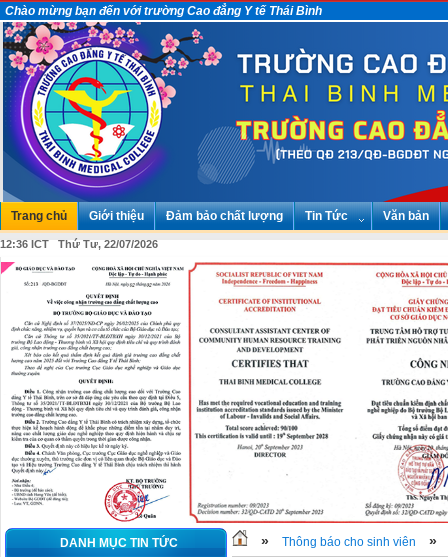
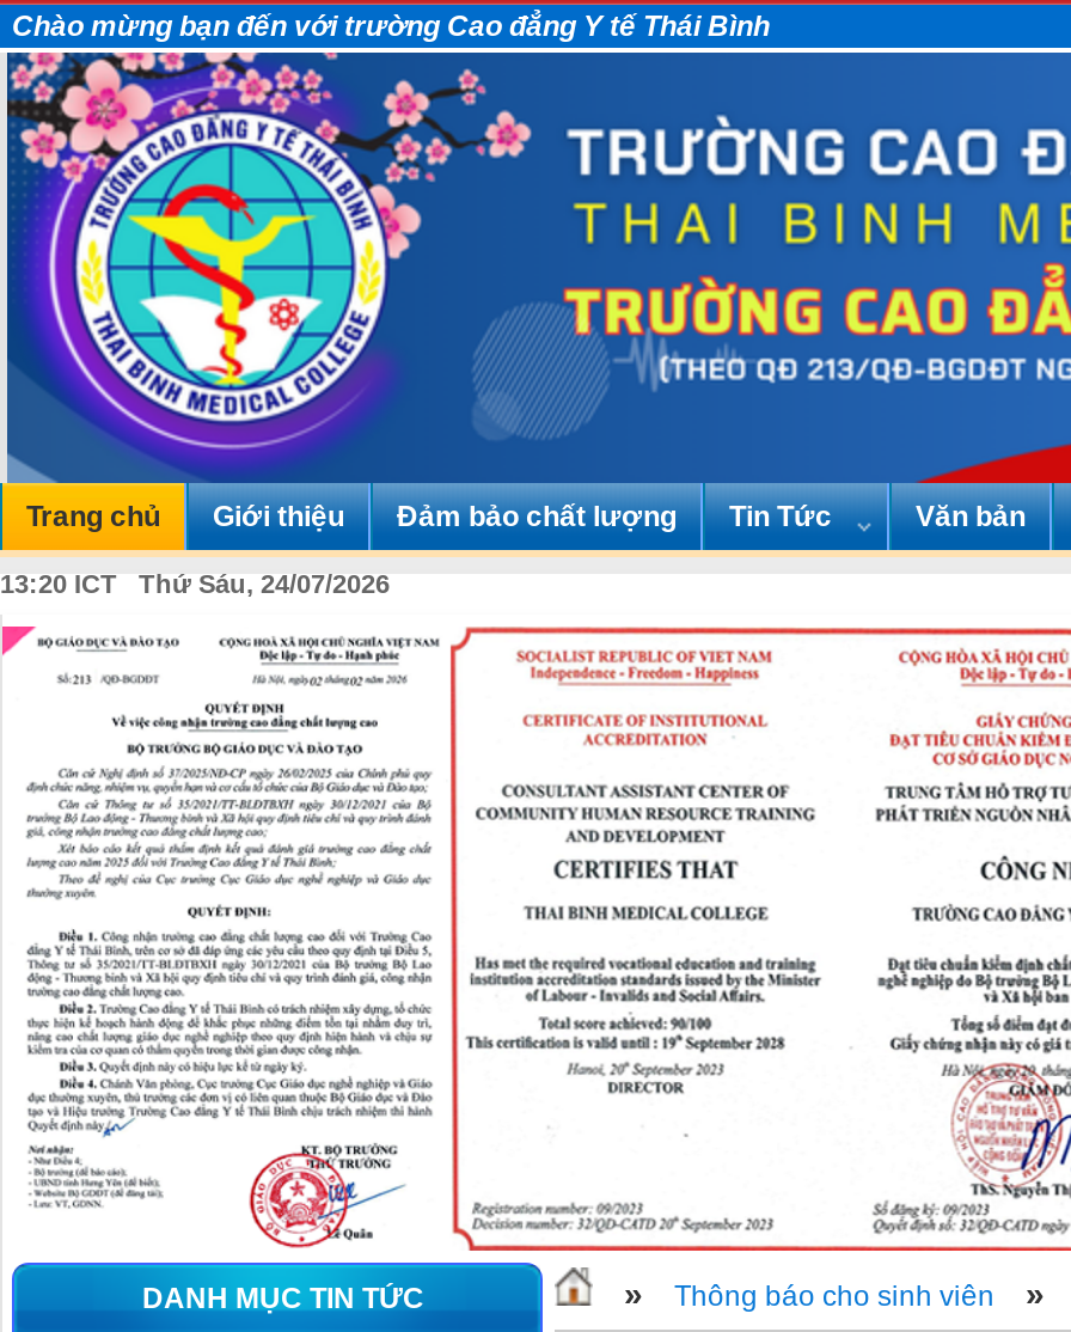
- 12:36 ICT Thứ Tư, 22/07/2026
+ 13:20 ICT Thứ Sáu, 24/07/2026
